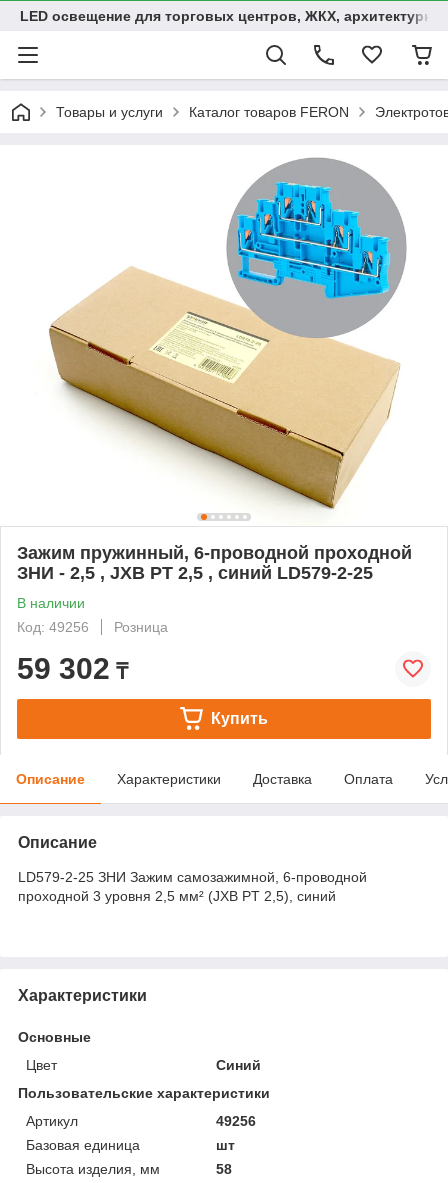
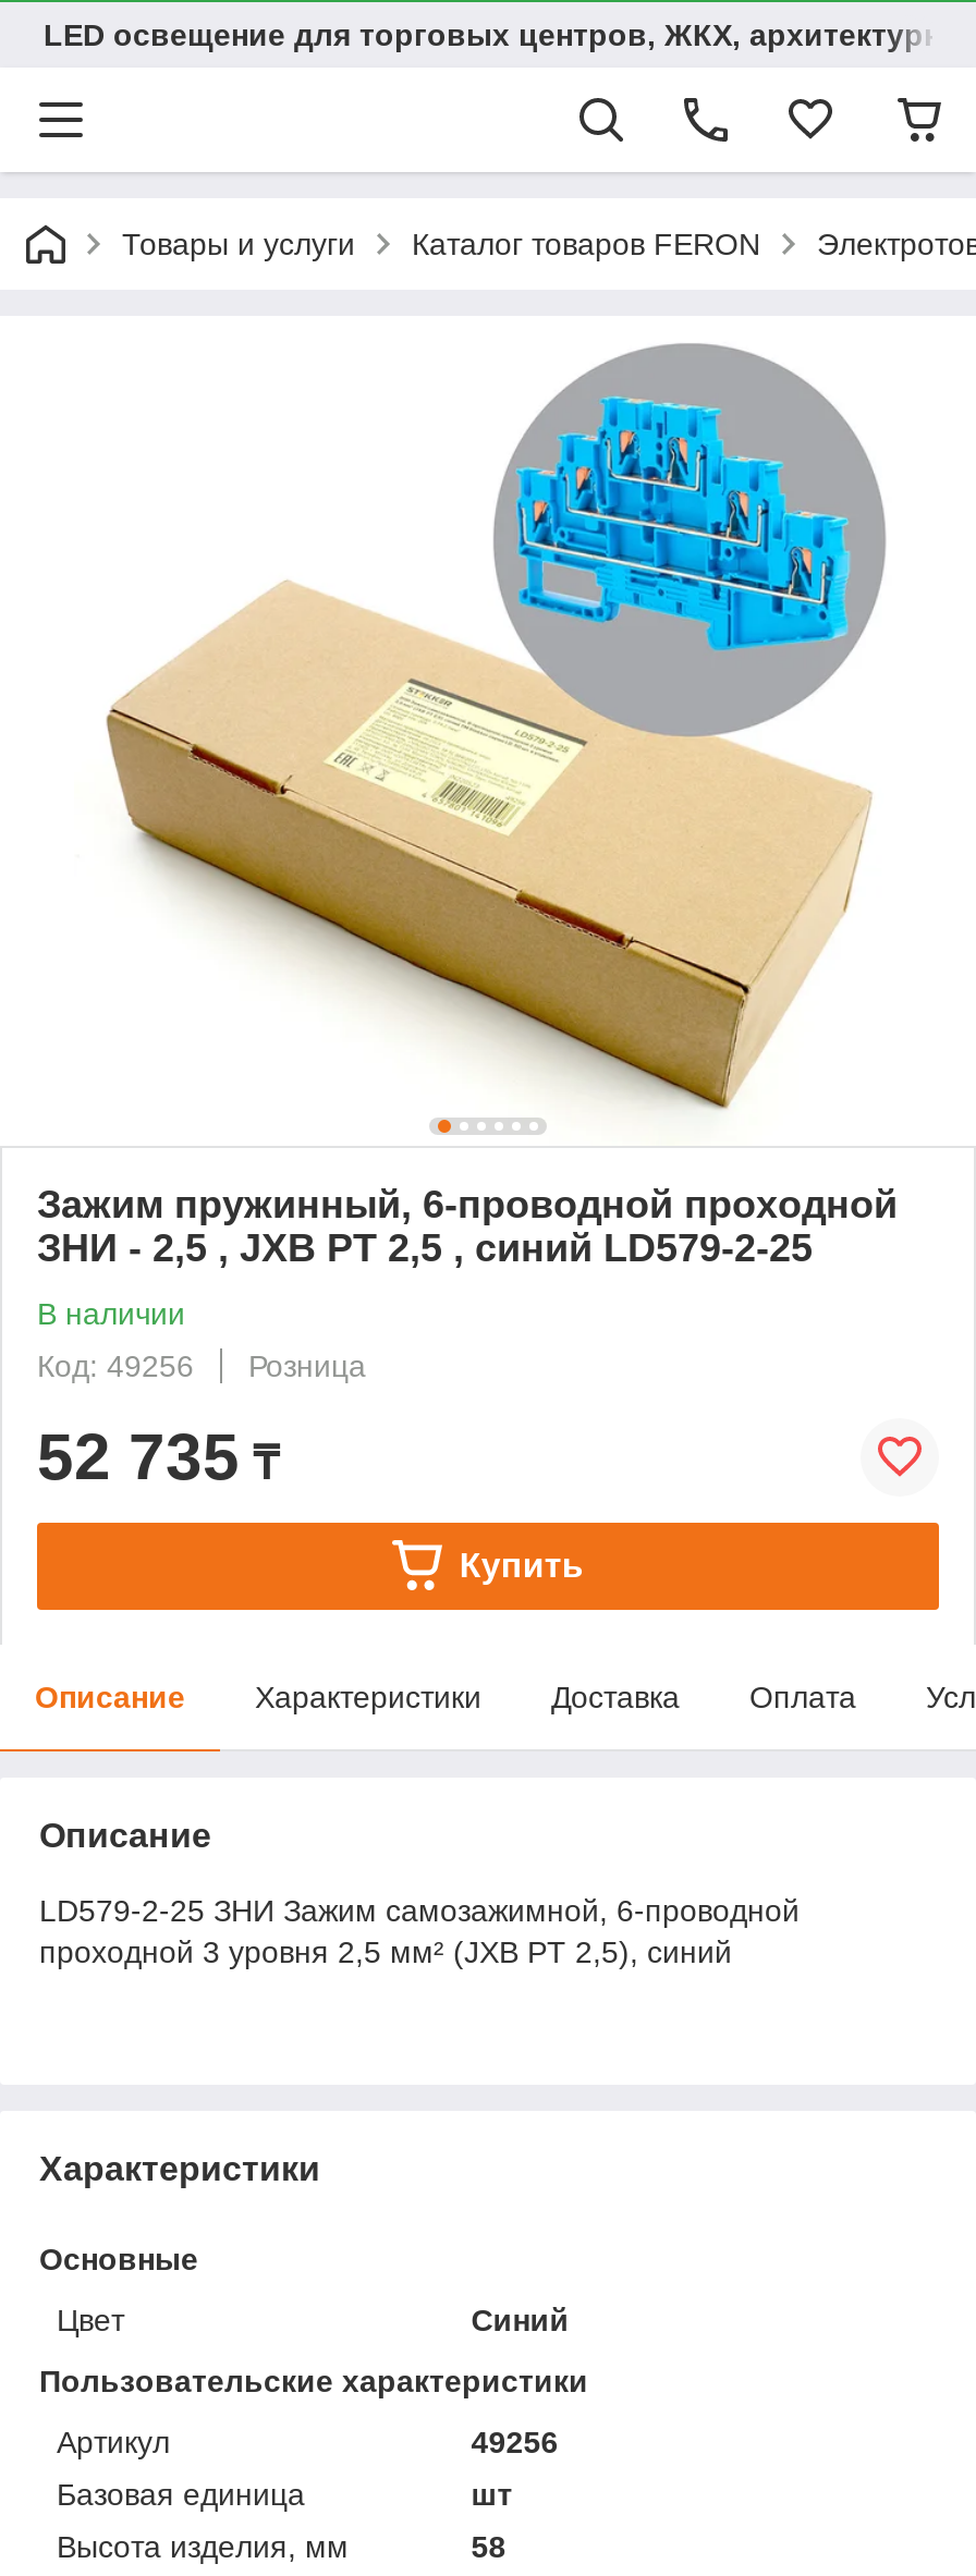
- 59 302 ₸
+ 52 735 ₸
